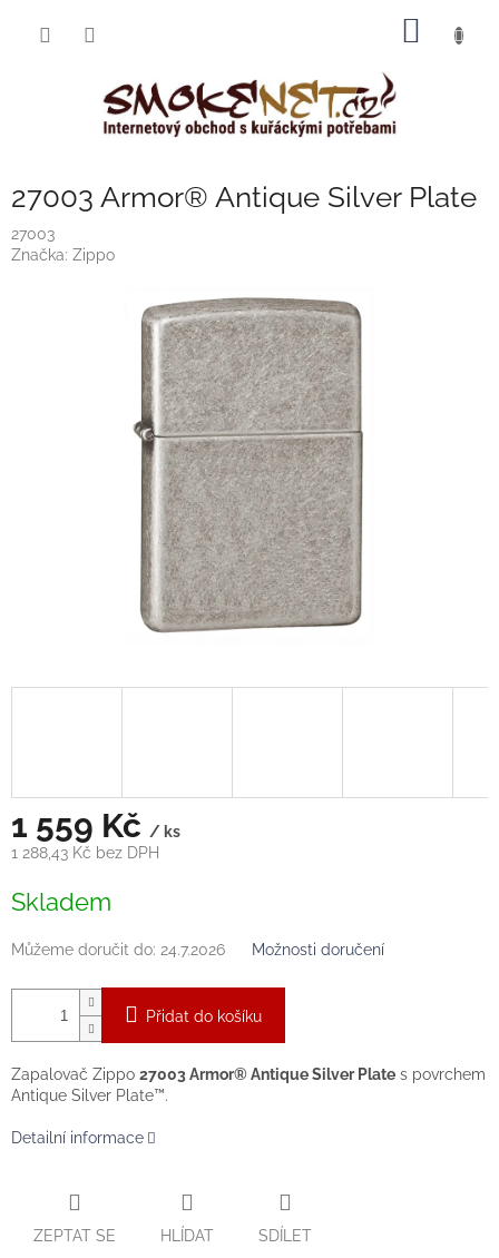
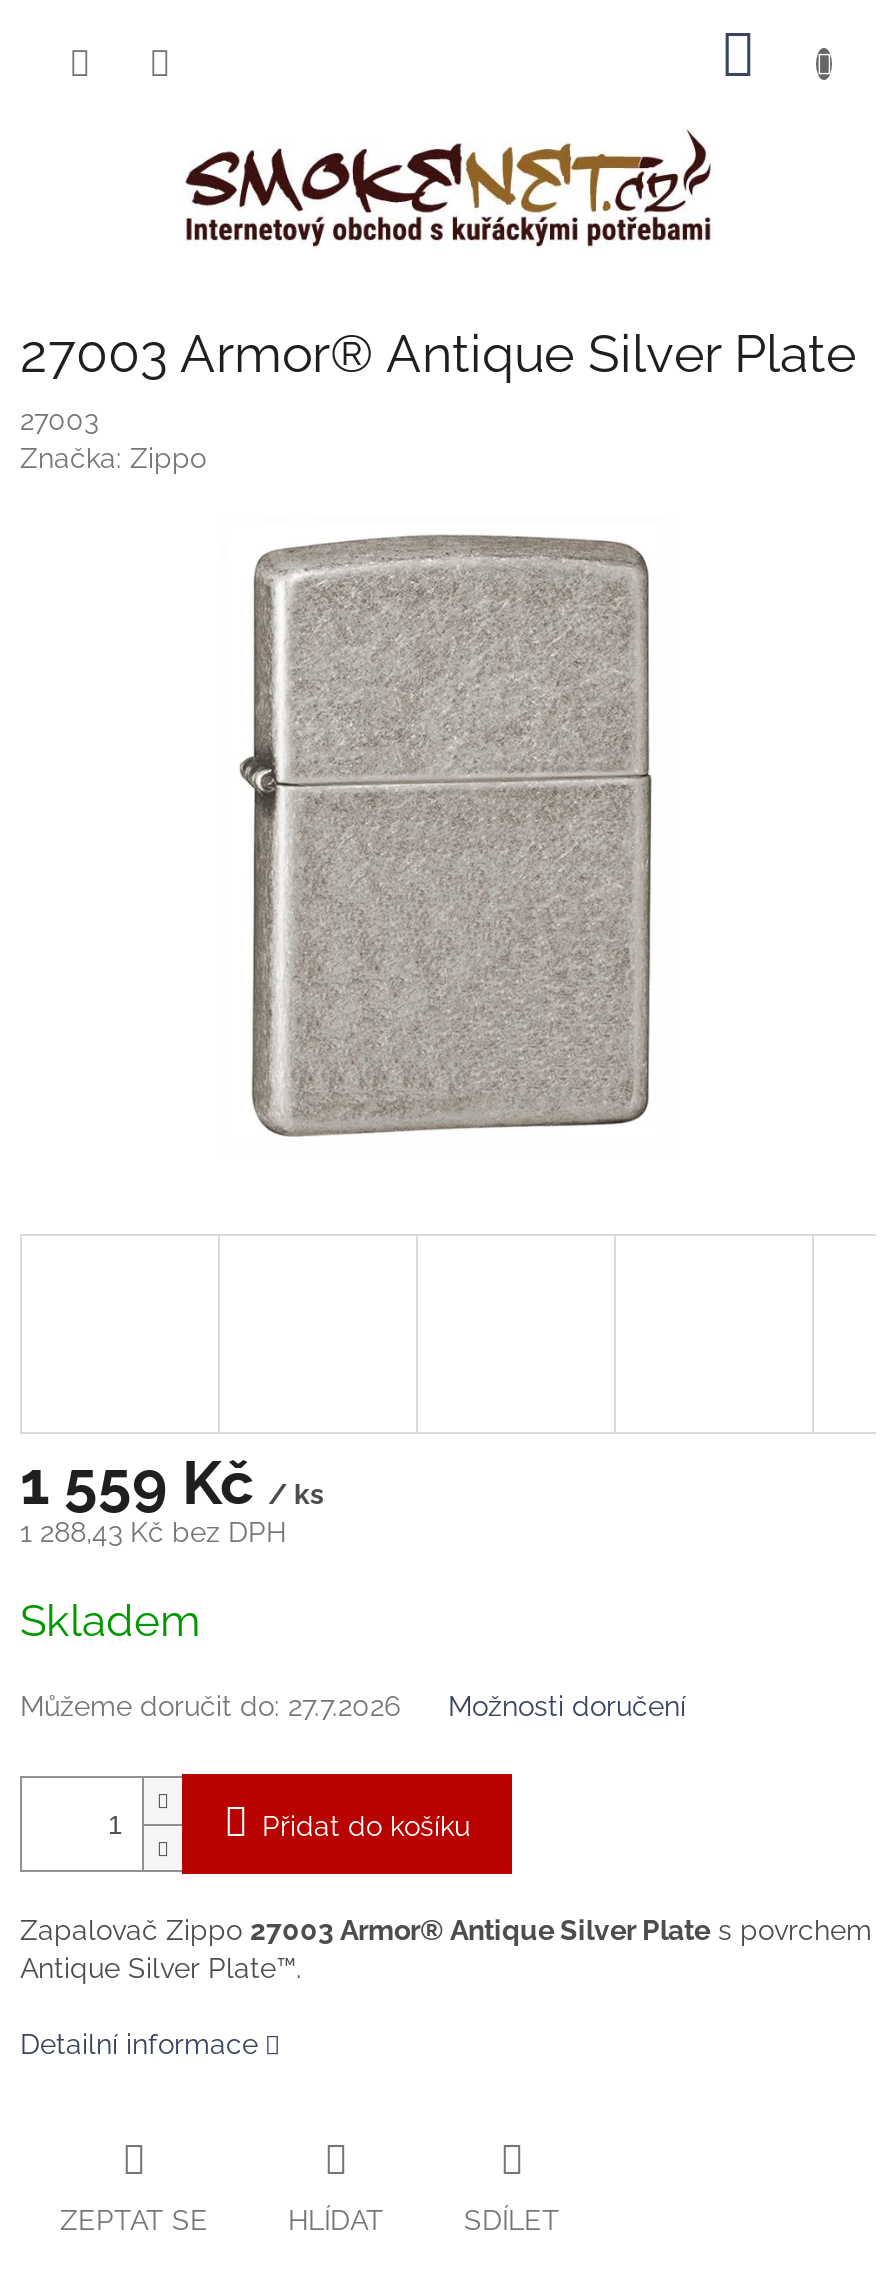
- Můžeme doručit do: 24.7.2026
+ Můžeme doručit do: 27.7.2026
